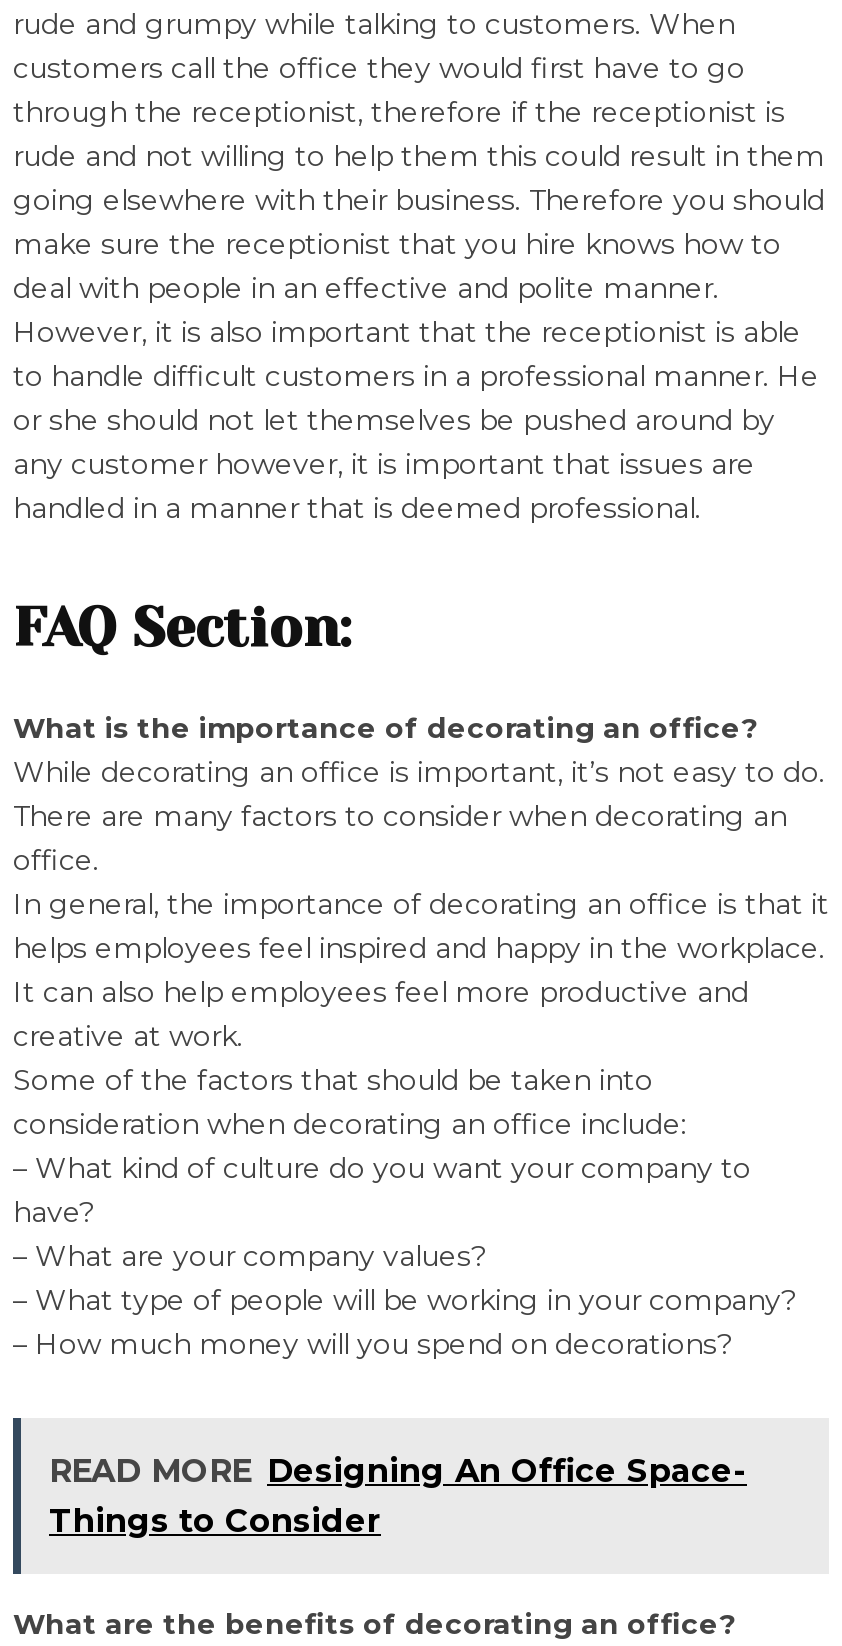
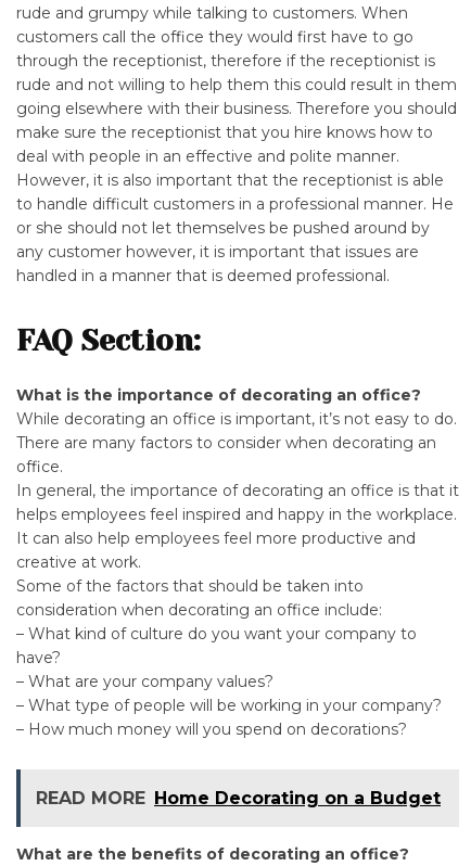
- READ MORE Designing An Office Space-
- Things to Consider
+ READ MORE Home Decorating on a Budget
